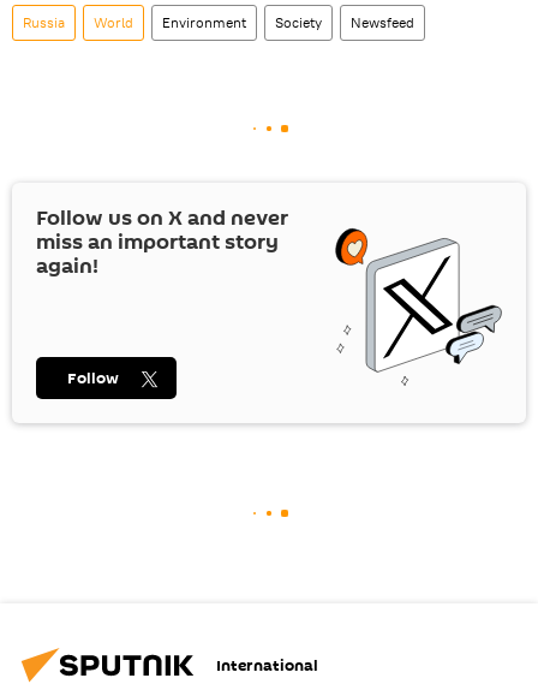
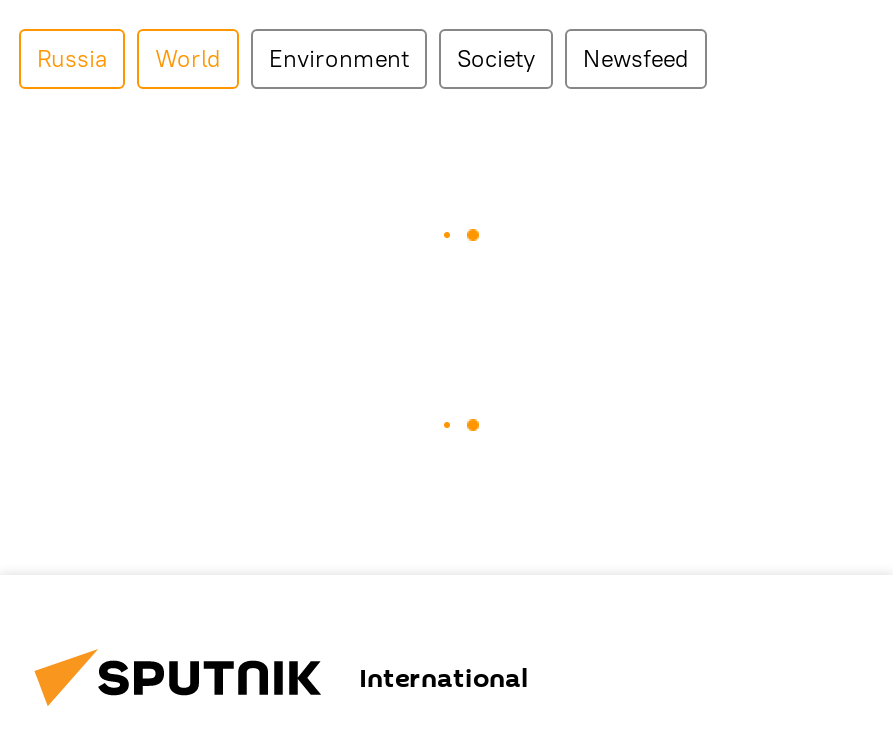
- [image]
- Follow us on X and never
- miss an important story
- again!

- Follow
